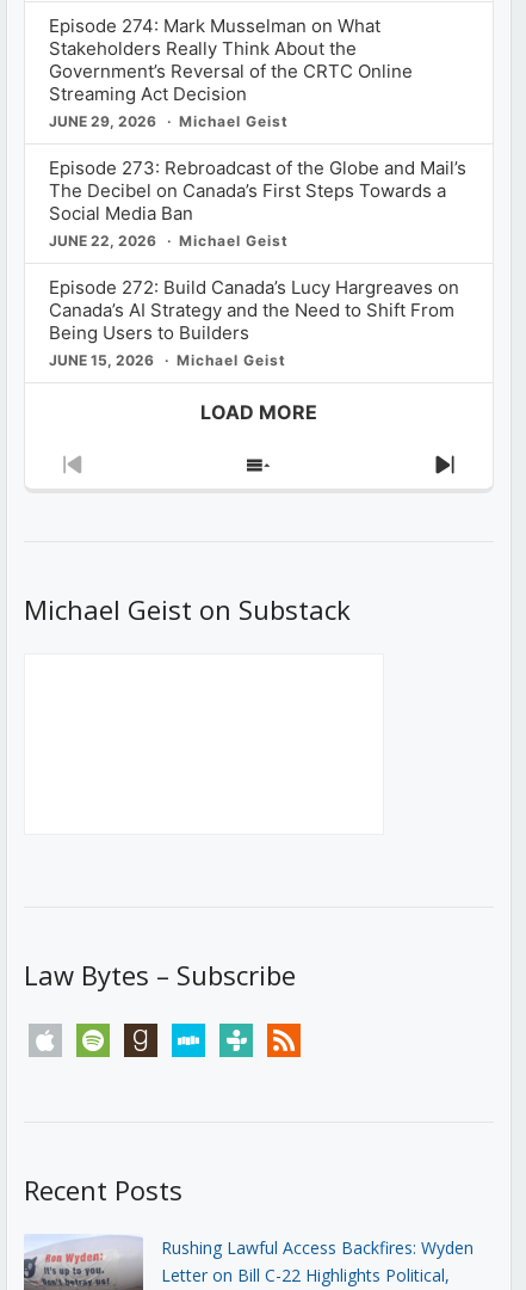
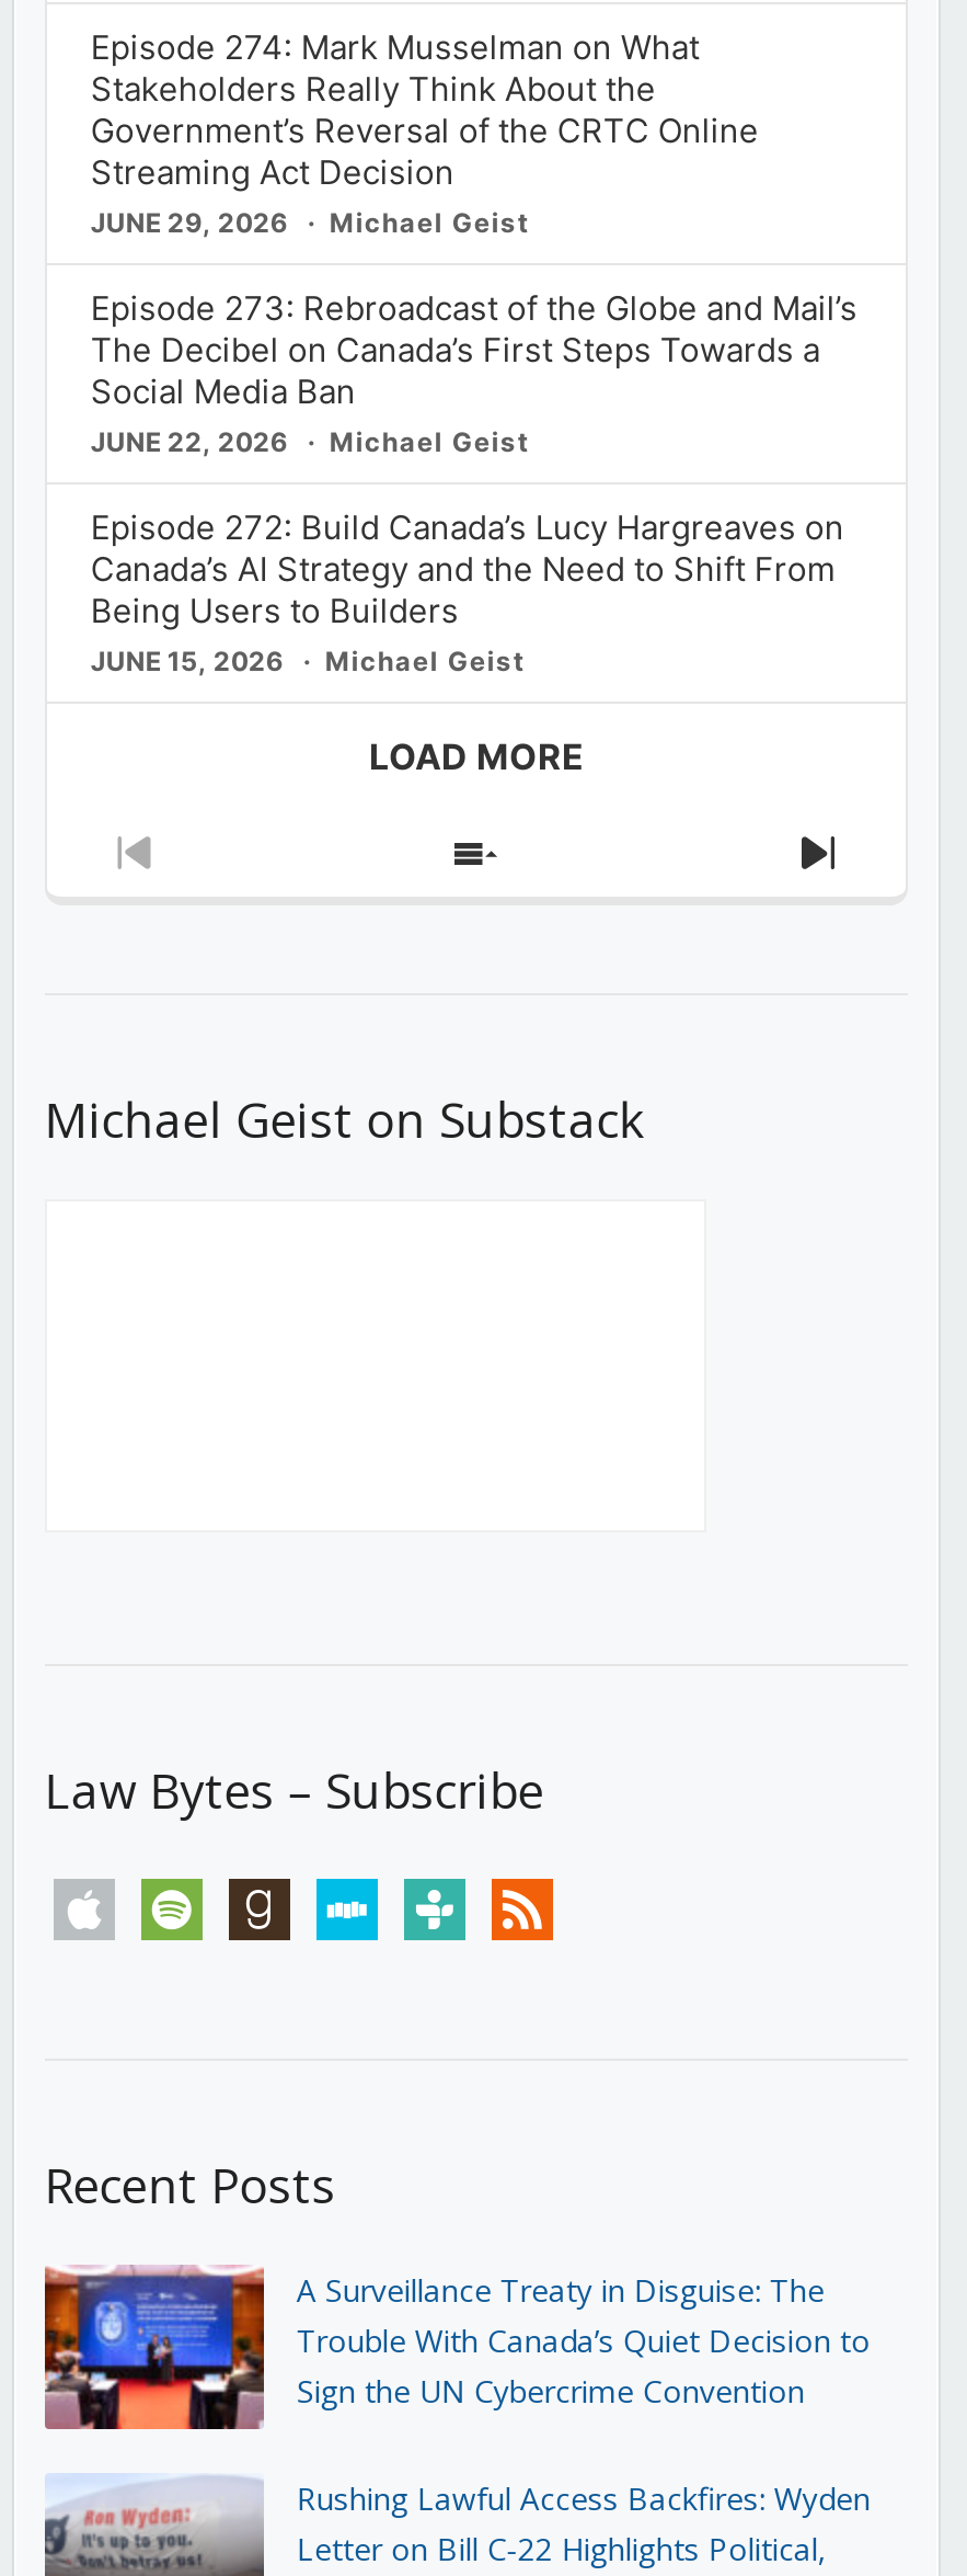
+ [image]
+ A Surveillance Treaty in Disguise: The
+ Trouble With Canada’s Quiet Decision to
+ Sign the UN Cybercrime Convention
